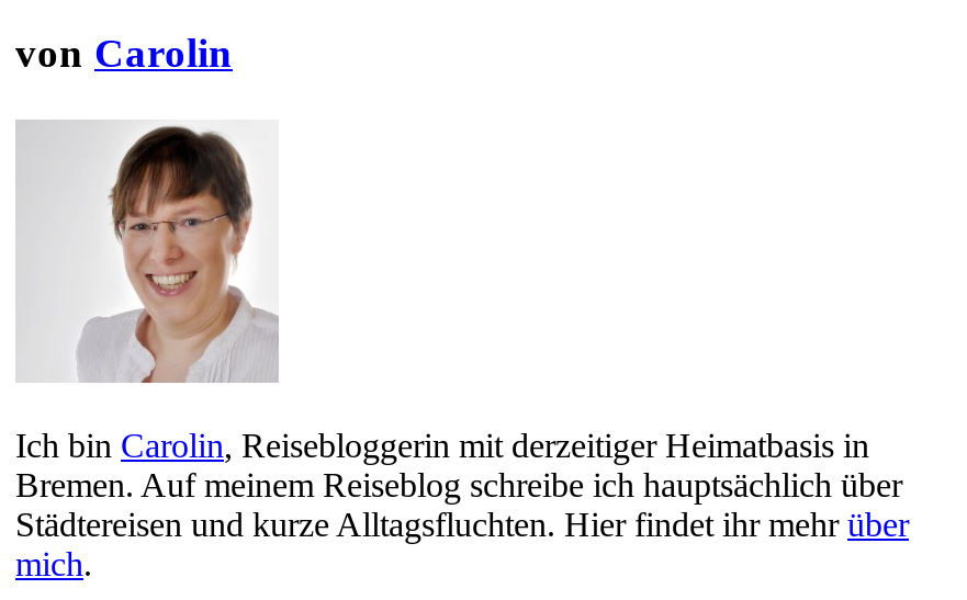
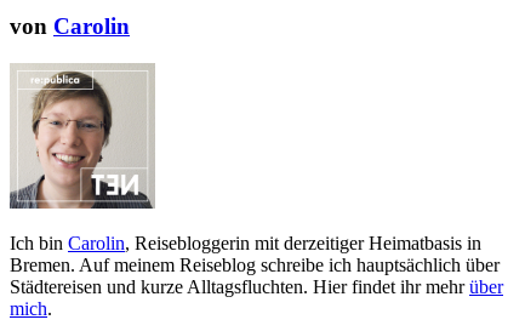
- [image]
+ [image]
